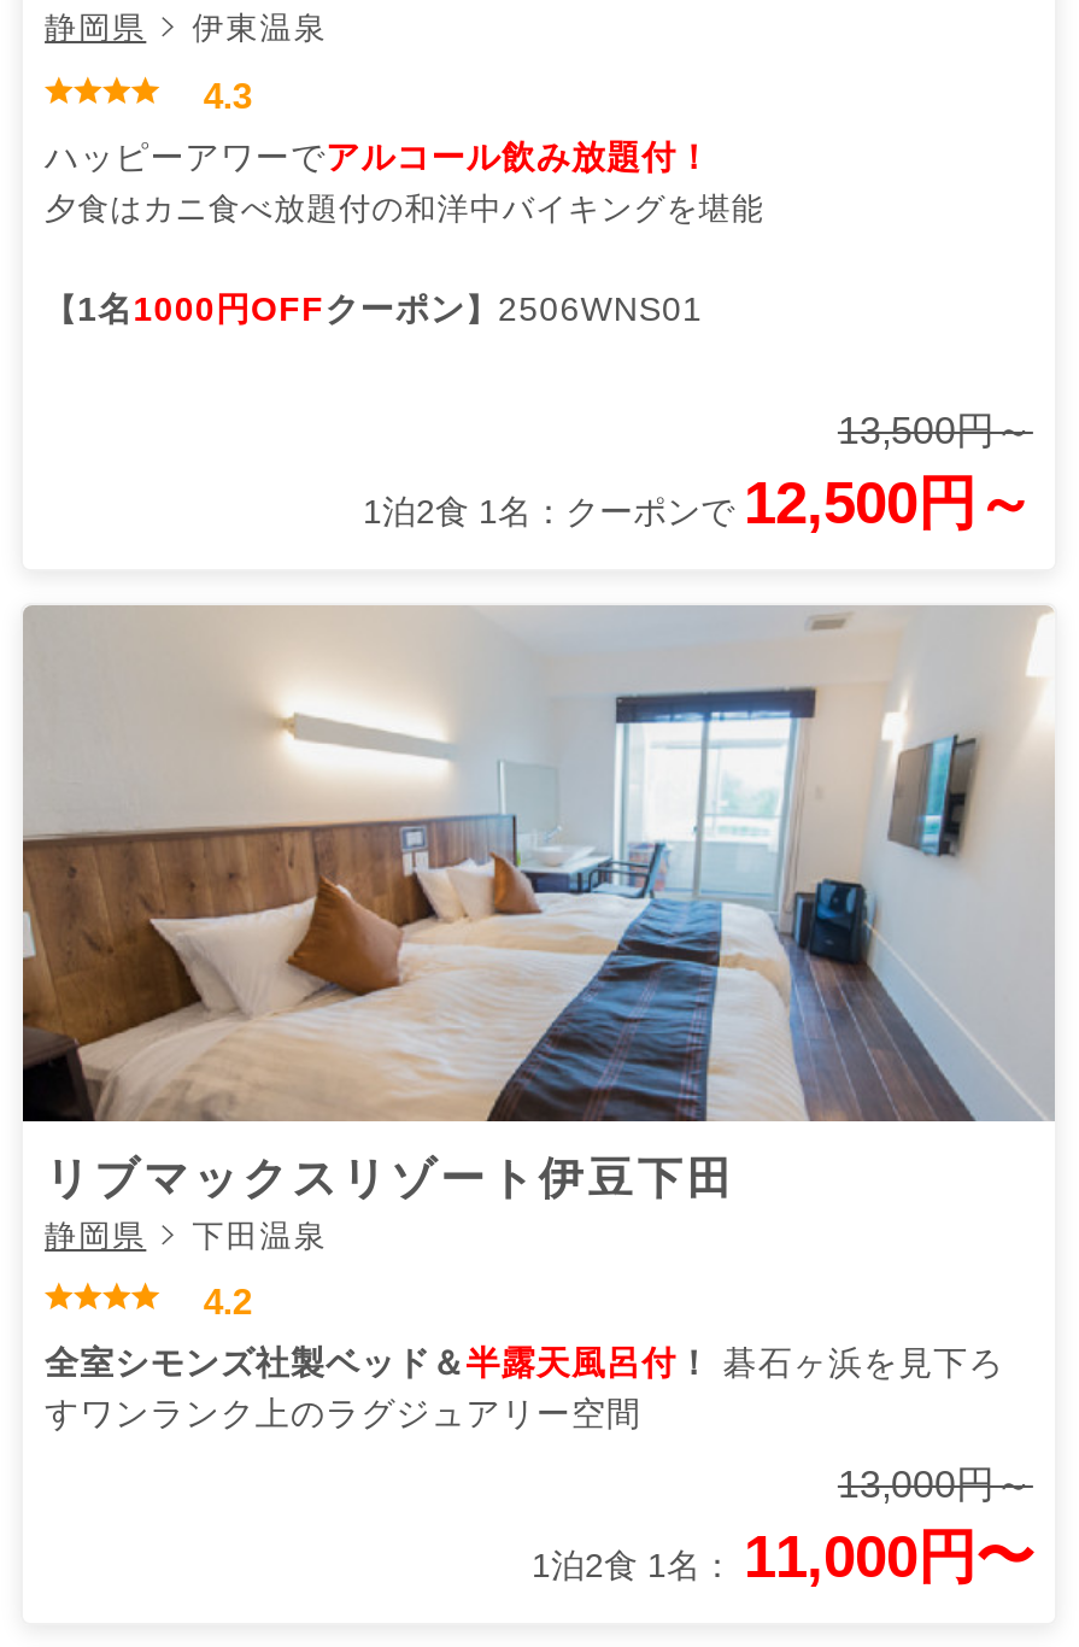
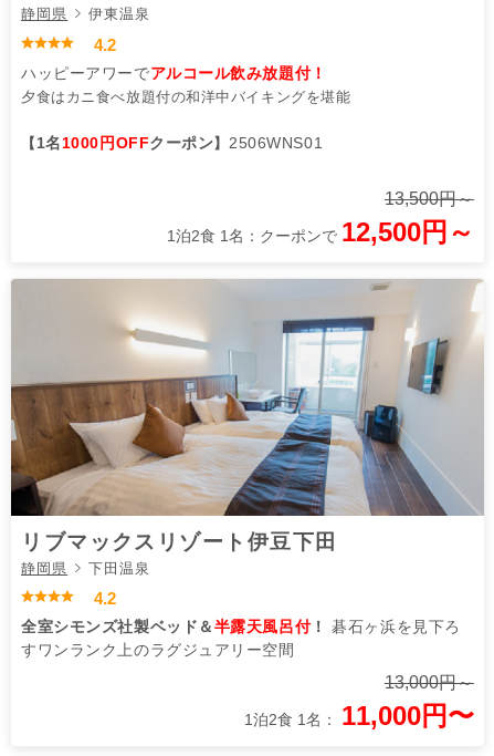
- 4.3
+ 4.2
